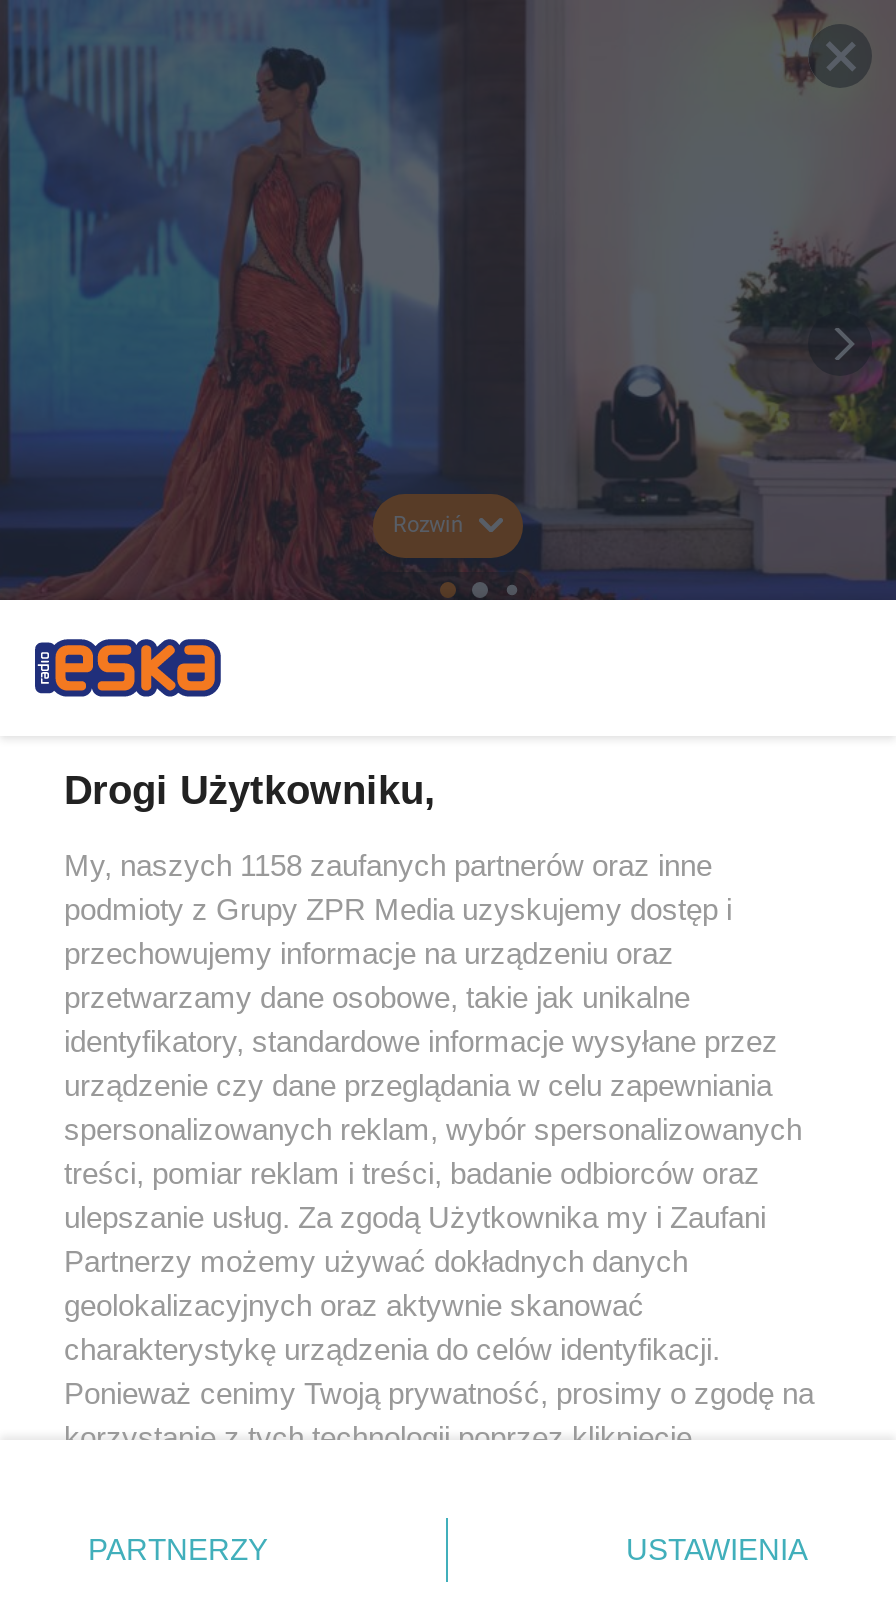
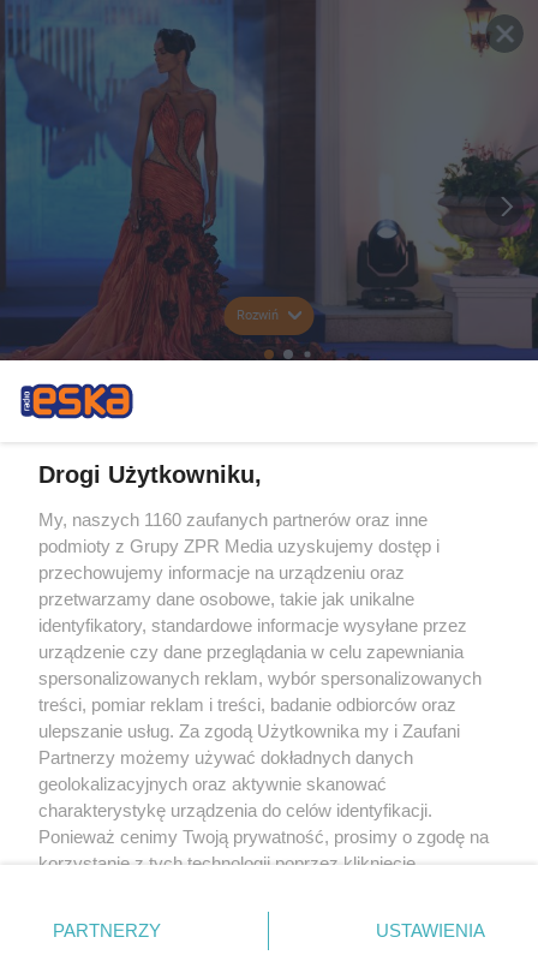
- My, naszych 1158 zaufanych partnerów oraz inne
+ My, naszych 1160 zaufanych partnerów oraz inne
